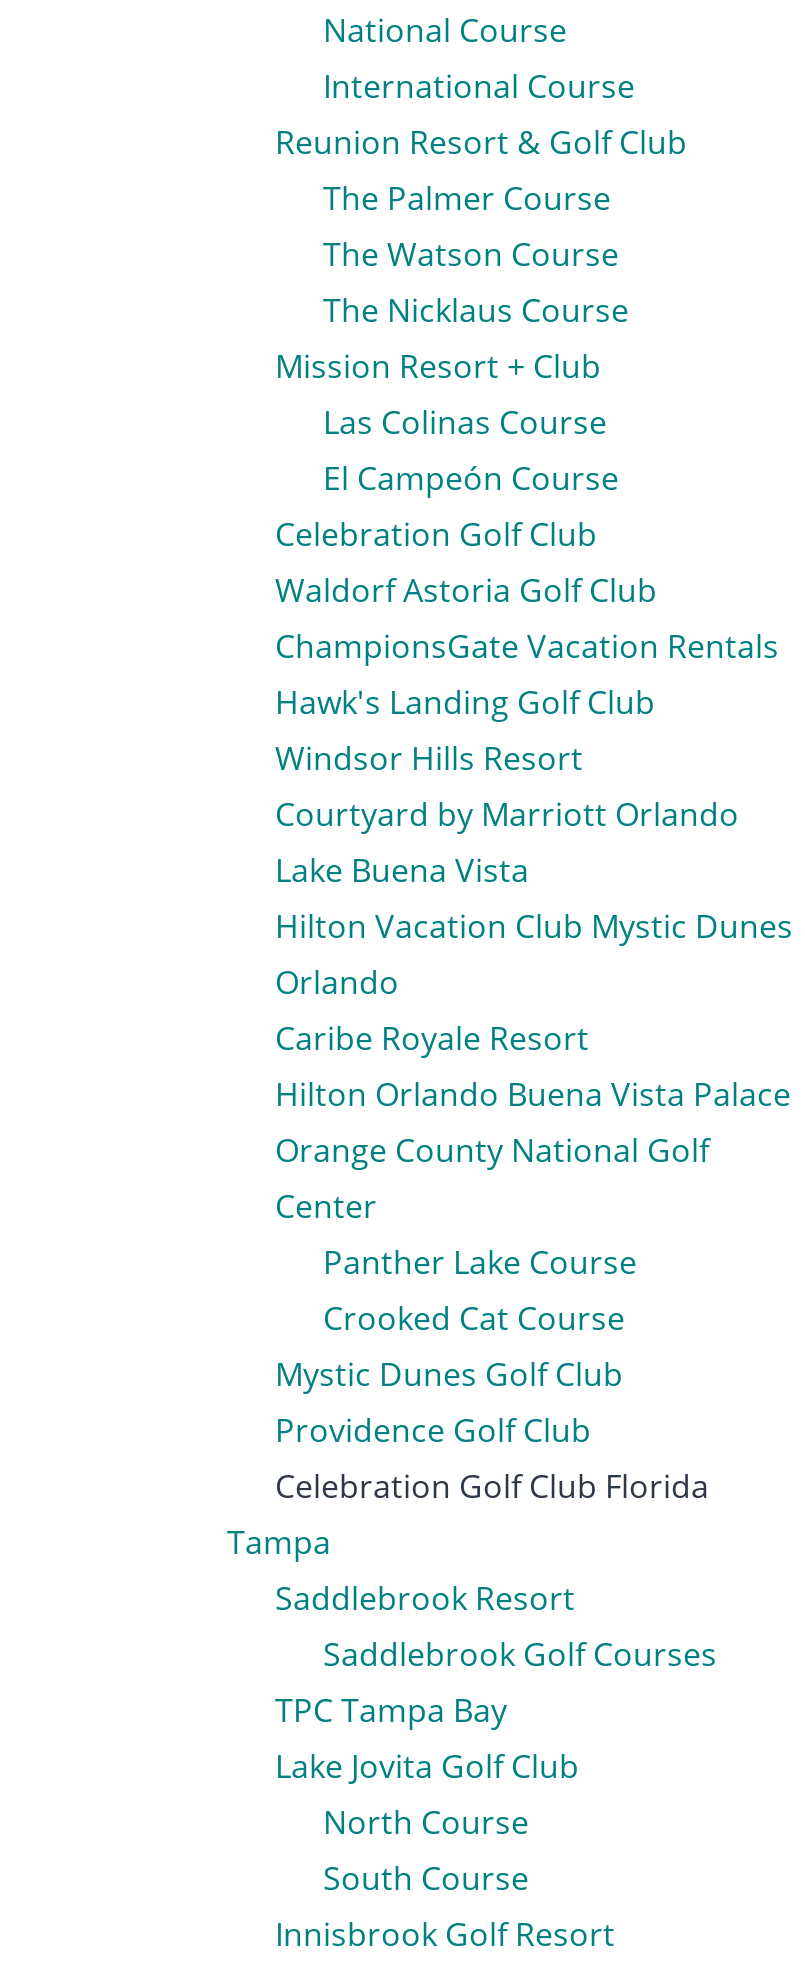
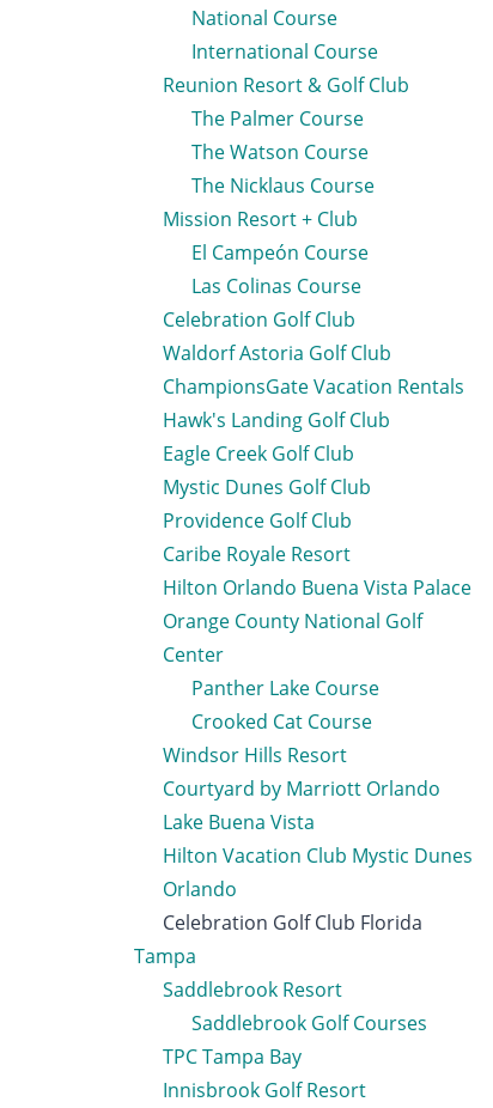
moved down: Las Colinas Course

moved down: Windsor Hills Resort | Courtyard by Marriott Orlando | Lake Buena Vista | Hilton Vacation Club Mystic Dunes | Orlando

+ Eagle Creek Golf Club

moved up: Mystic Dunes Golf Club | Providence Golf Club

moved down: Celebration Golf Club Florida | Tampa | Saddlebrook Resort | Saddlebrook Golf Courses | TPC Tampa Bay

- Lake Jovita Golf Club
- North Course
- South Course
